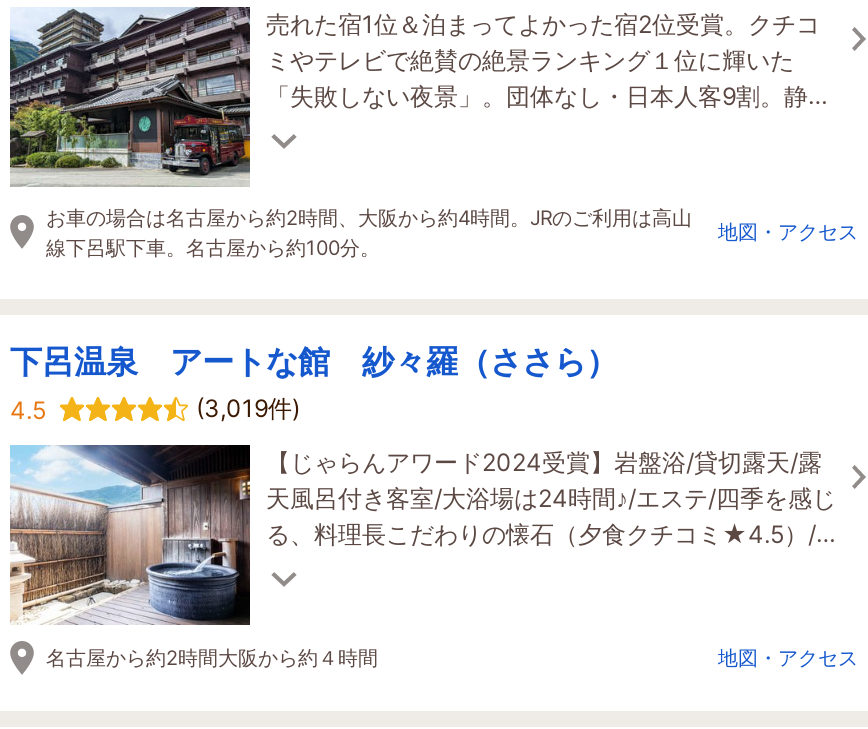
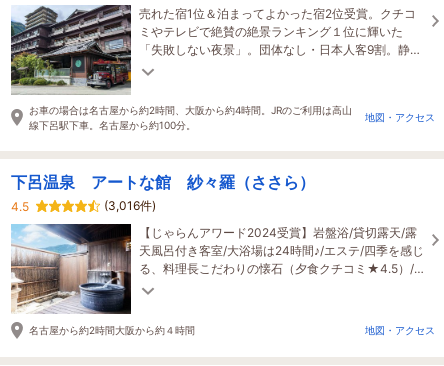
- (3,019件)
+ (3,016件)
